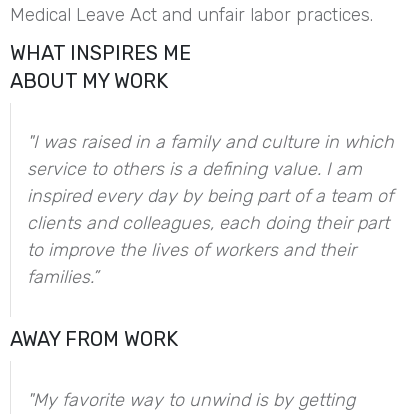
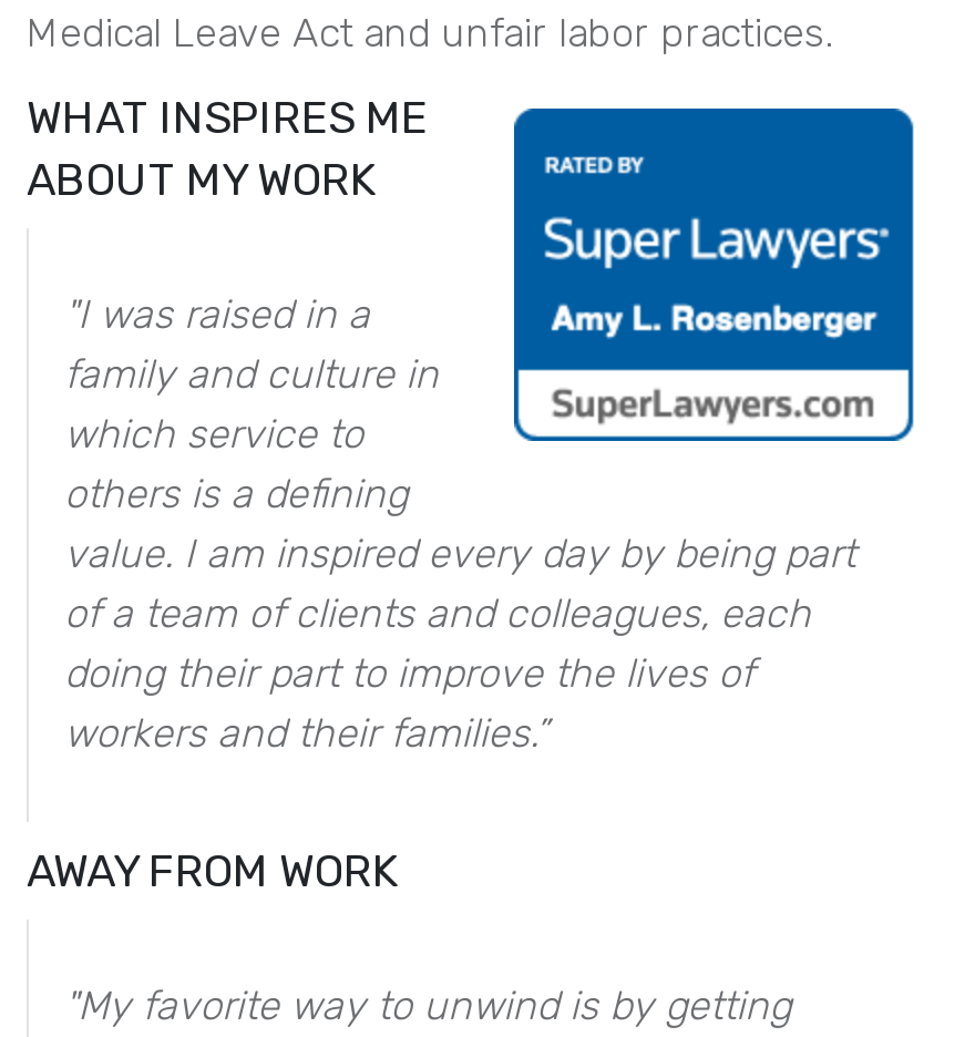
+ [image]
